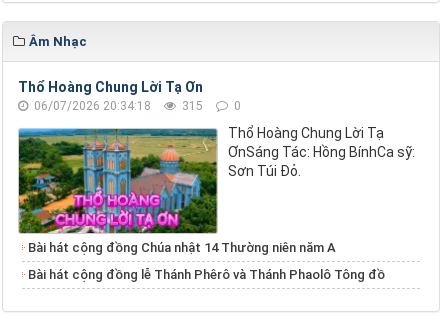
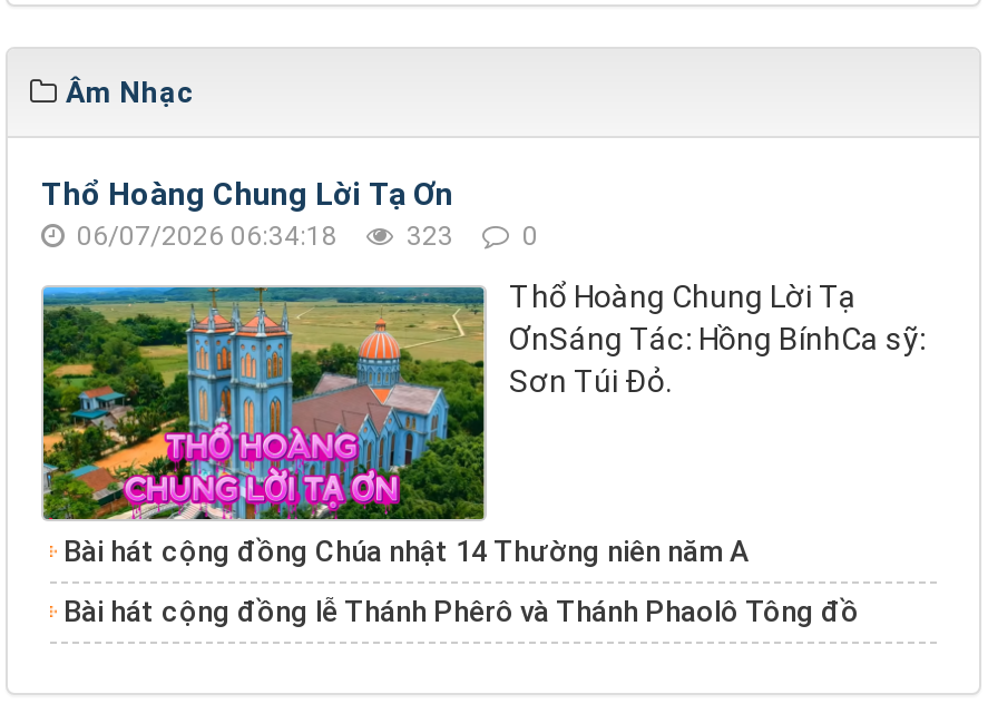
- 06/07/2026 20:34:18
+ 06/07/2026 06:34:18

- 315
+ 323
